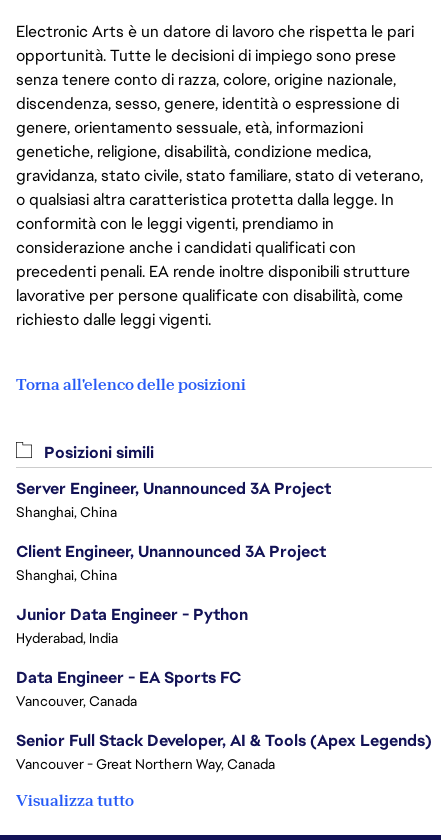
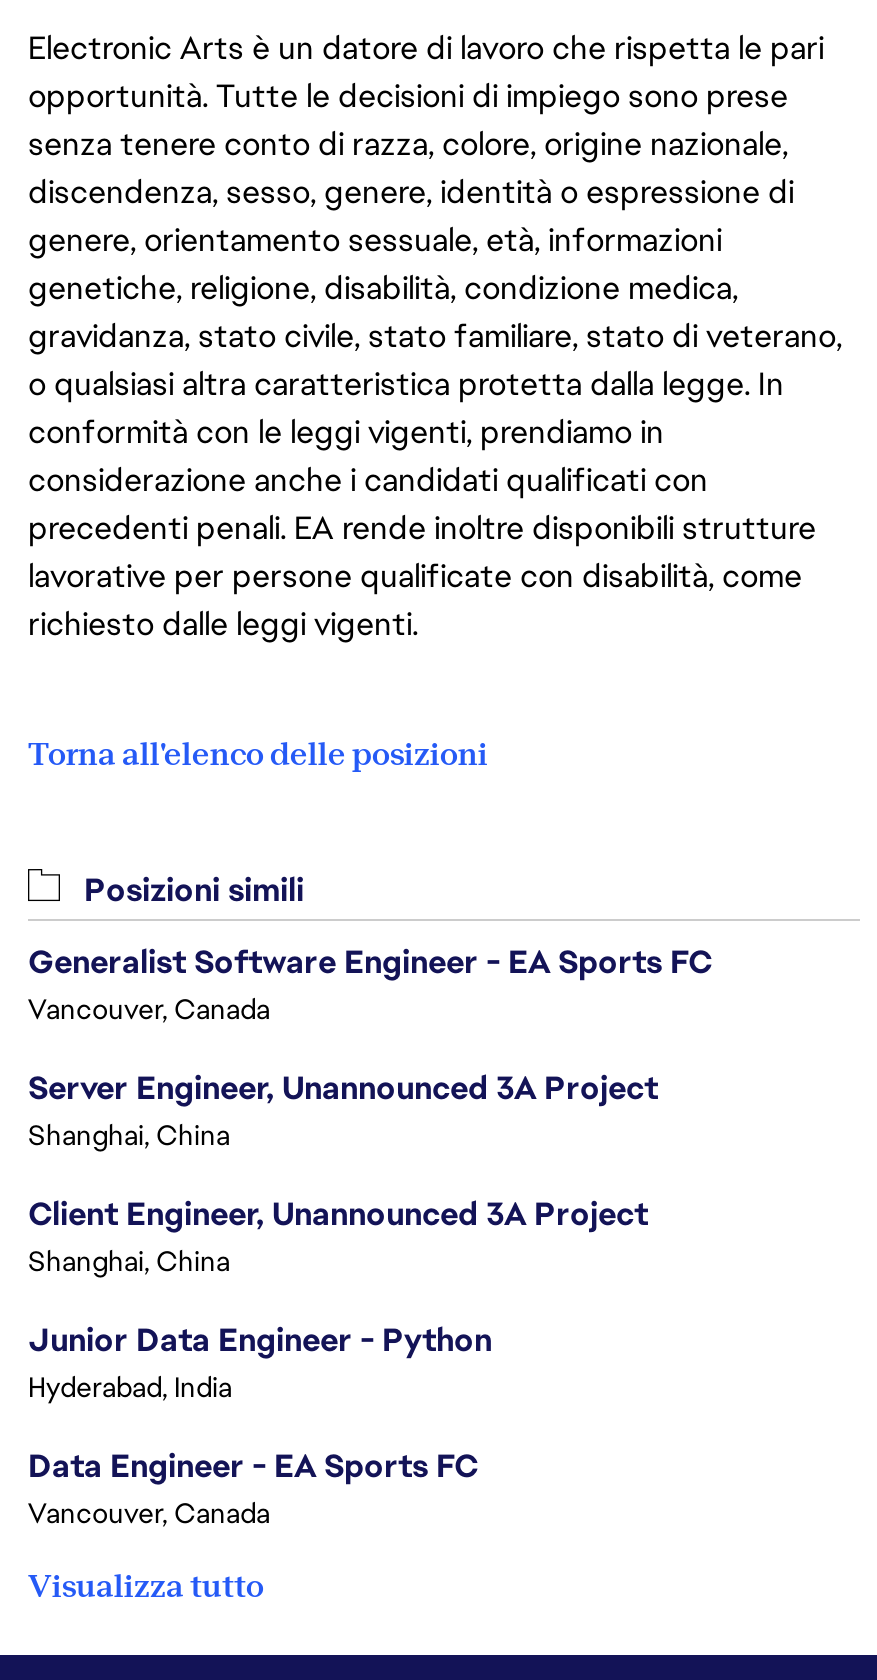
+ Generalist Software Engineer - EA Sports FC
+ Vancouver, Canada

moved down: Server Engineer, Unannounced 3A Project | Shanghai, China | Client Engineer, Unannounced 3A Project | Shanghai, China | Junior Data Engineer - Python | Hyderabad, India | Data Engineer - EA Sports FC | Vancouver, Canada

- Senior Full Stack Developer, AI & Tools (Apex Legends)
- Vancouver - Great Northern Way, Canada
